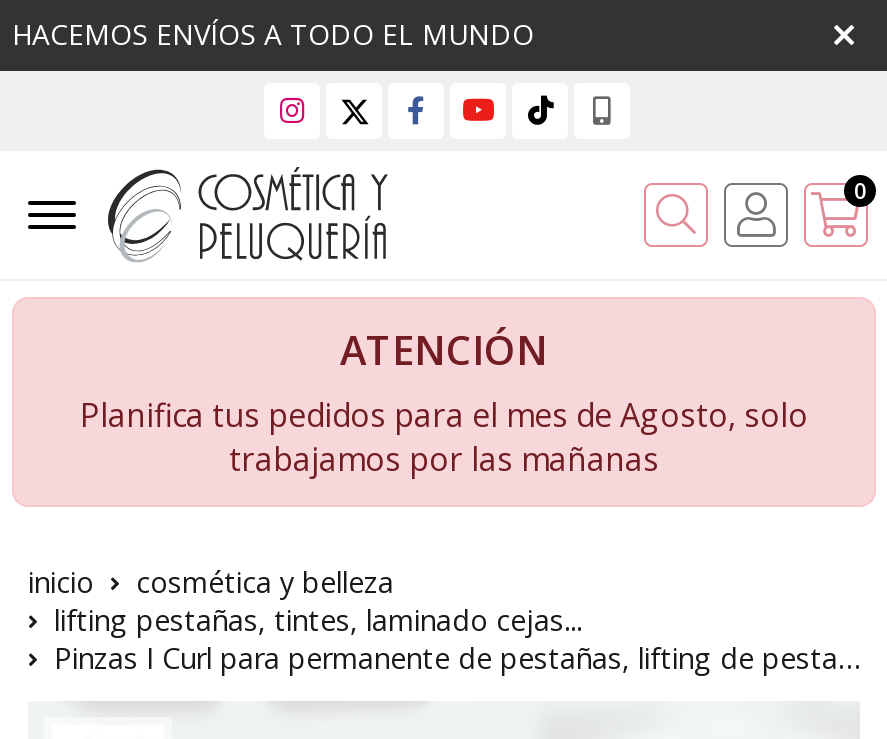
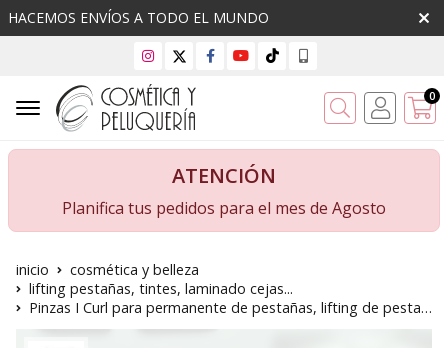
- Planifica tus pedidos para el mes de Agosto, solo
- trabajamos por las mañanas
+ Planifica tus pedidos para el mes de Agosto
